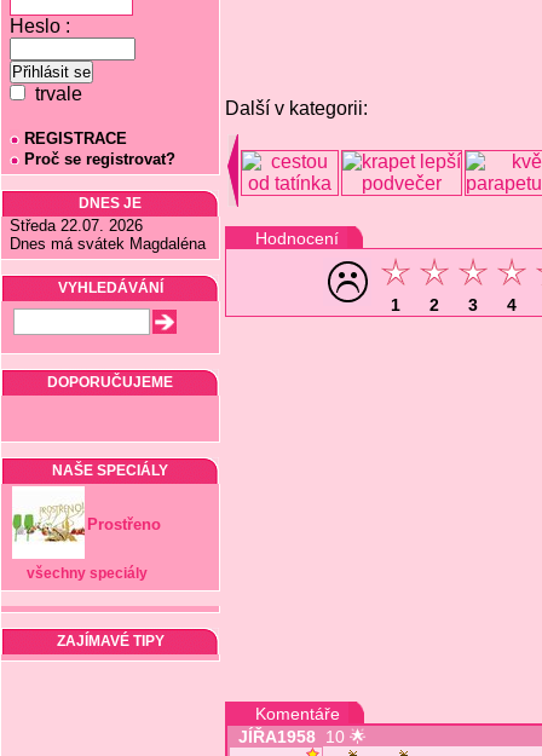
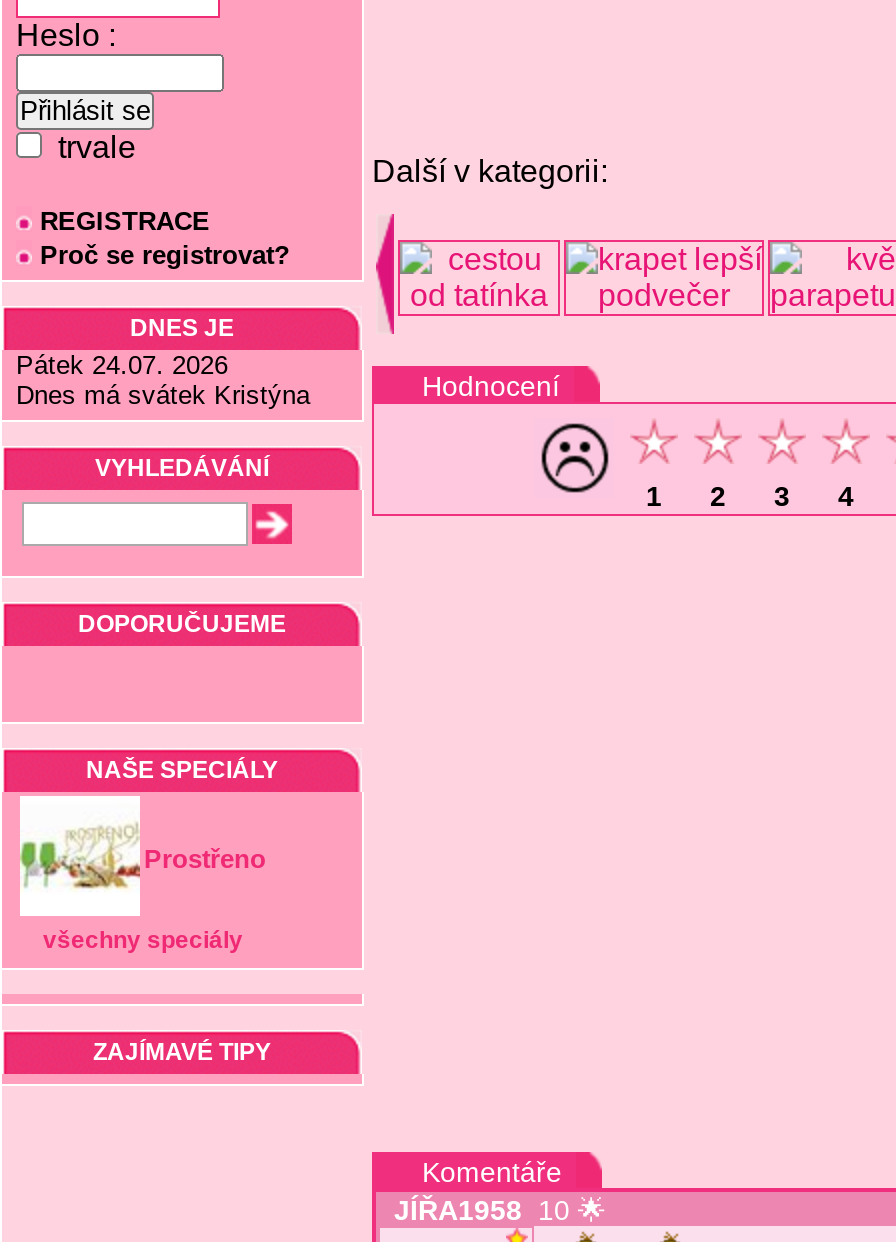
- Středa 22.07. 2026
- Dnes má svátek Magdaléna
+ Pátek 24.07. 2026
+ Dnes má svátek Kristýna
